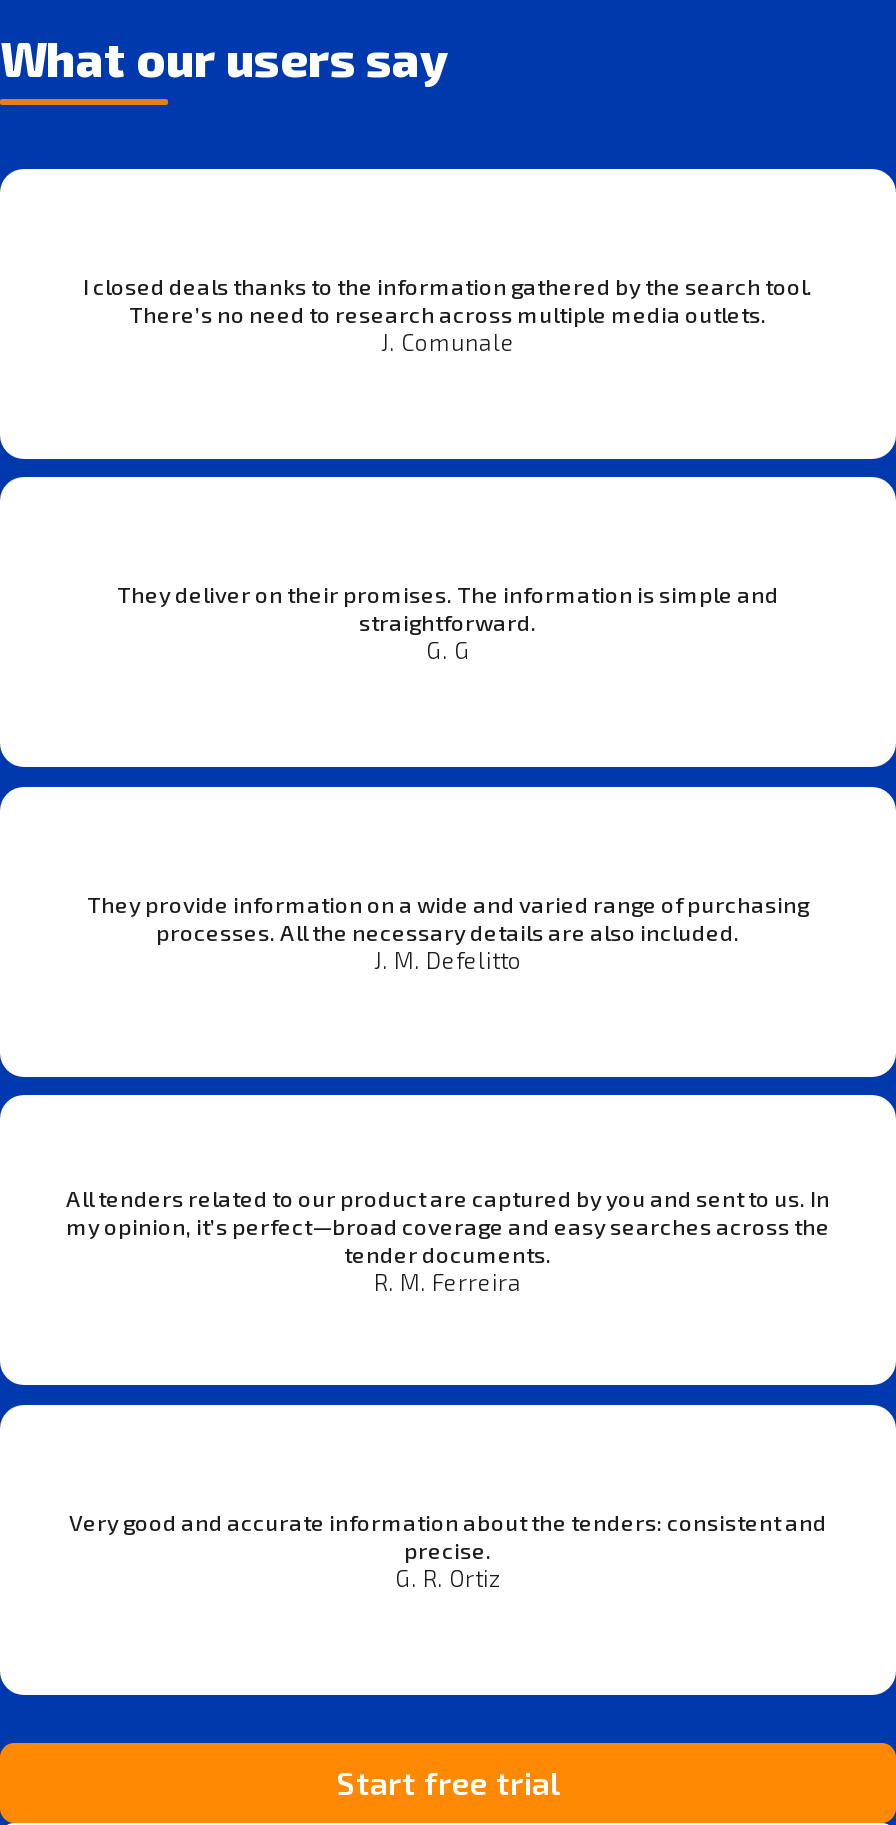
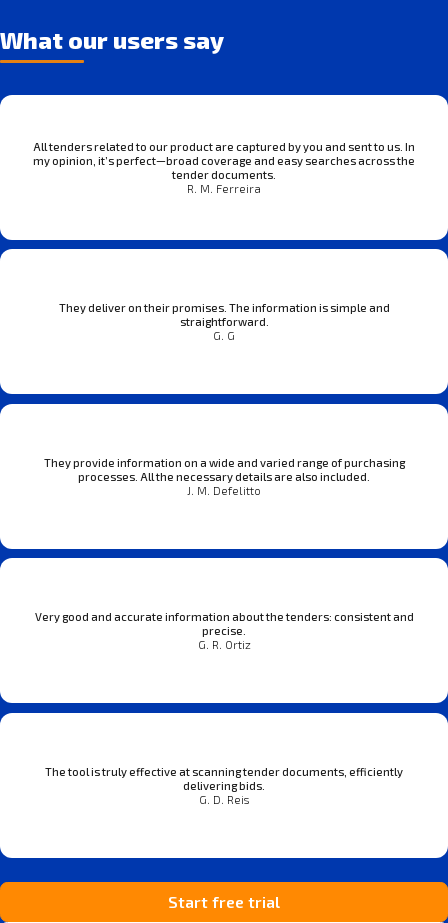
- I closed deals thanks to the information gathered by the search tool.
- There’s no need to research across multiple media outlets.
- J. Comunale

moved up: All tenders related to our product are captured by you and sent to us. In | my opinion, it’s perfect—broad coverage and easy searches across the | tender documents. | R. M. Ferreira

moved up: Very good and accurate information about the tenders: consistent and | precise. | G. R. Ortiz

+ The tool is truly effective at scanning tender documents, efficiently
+ delivering bids.
+ G. D. Reis
